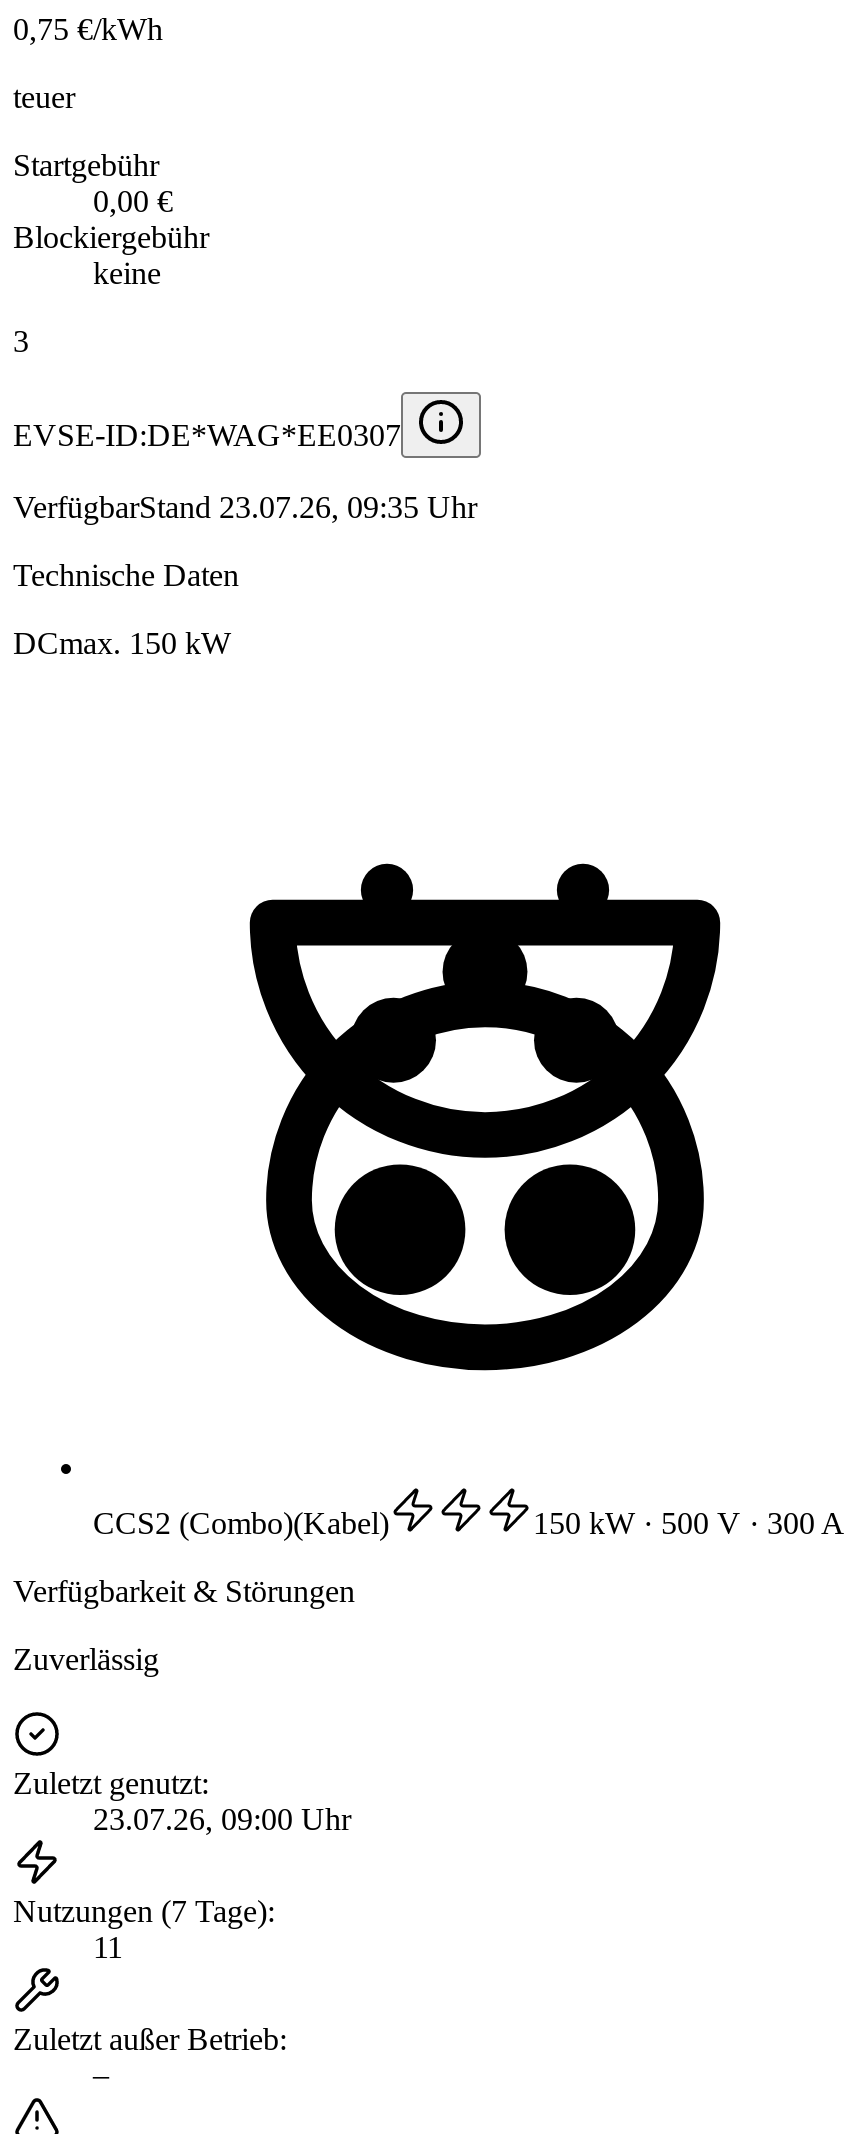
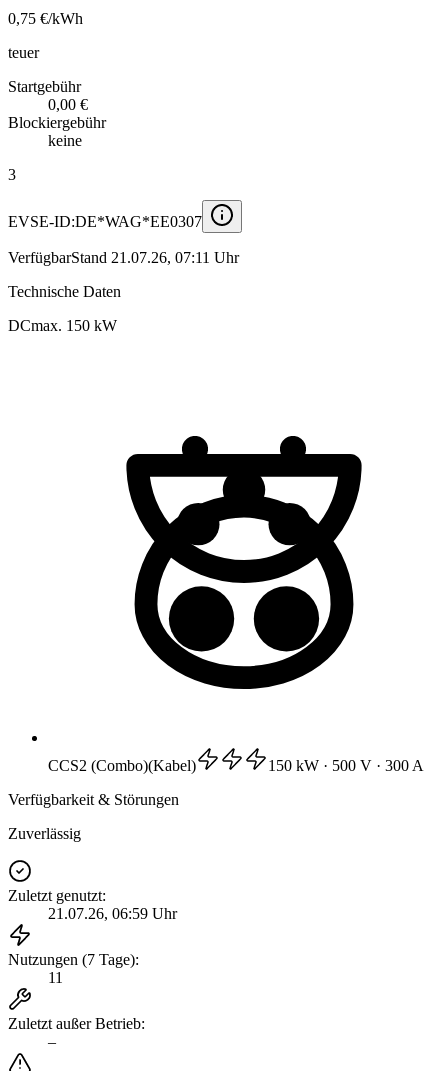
- VerfügbarStand 23.07.26, 09:35 Uhr
+ VerfügbarStand 21.07.26, 07:11 Uhr

- 23.07.26, 09:00 Uhr
+ 21.07.26, 06:59 Uhr
